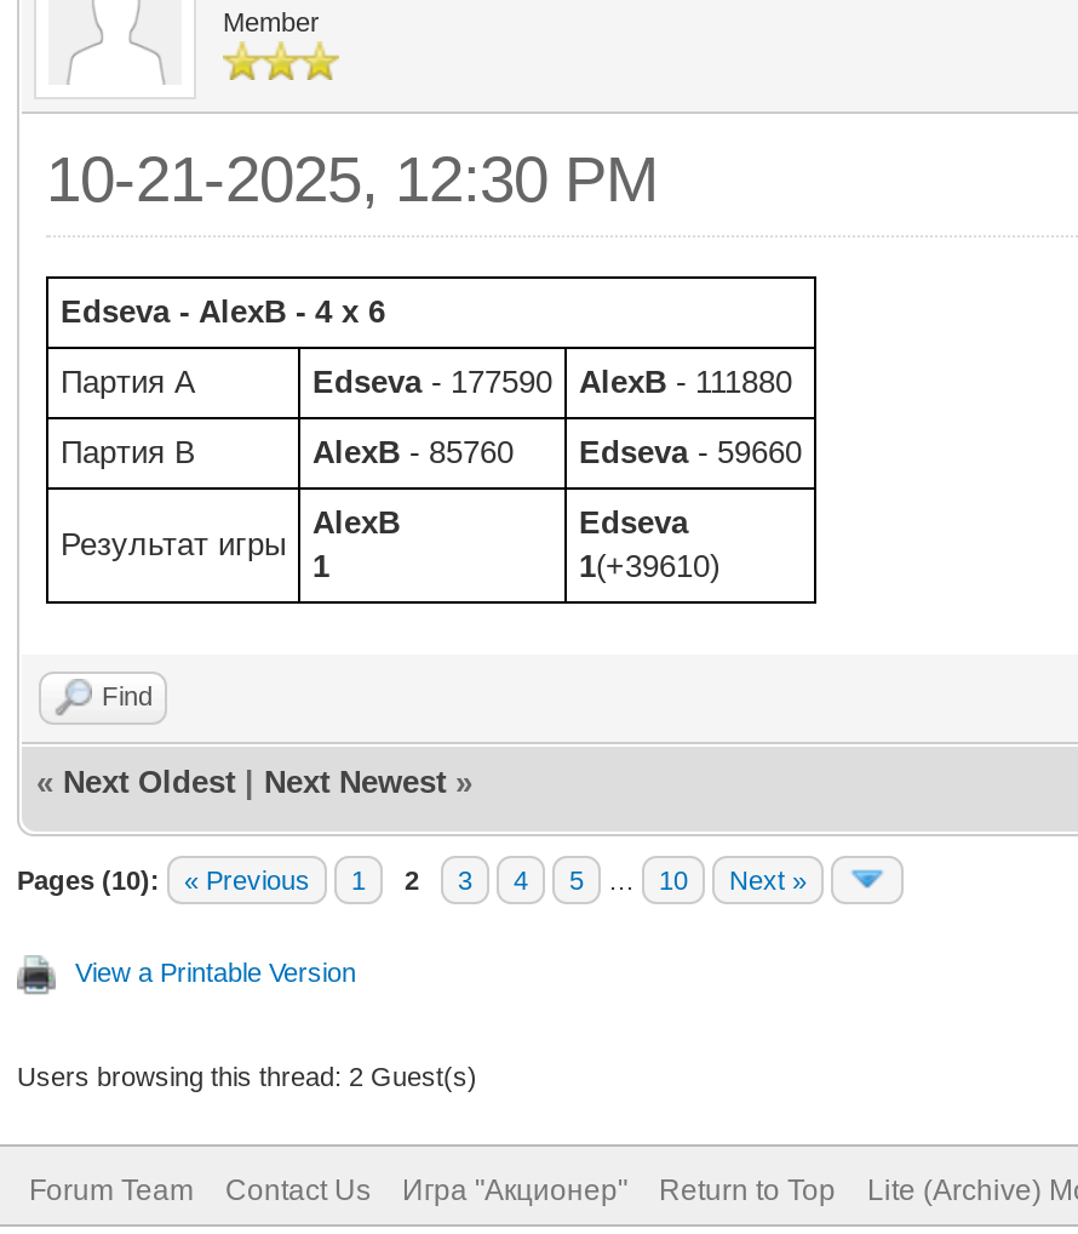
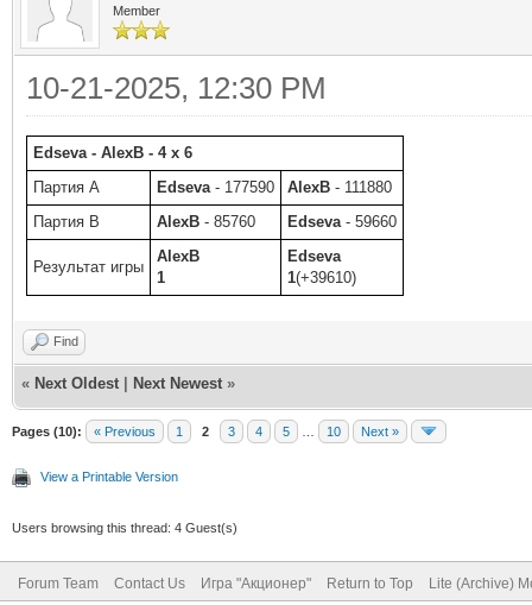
- Users browsing this thread: 2 Guest(s)
+ Users browsing this thread: 4 Guest(s)
